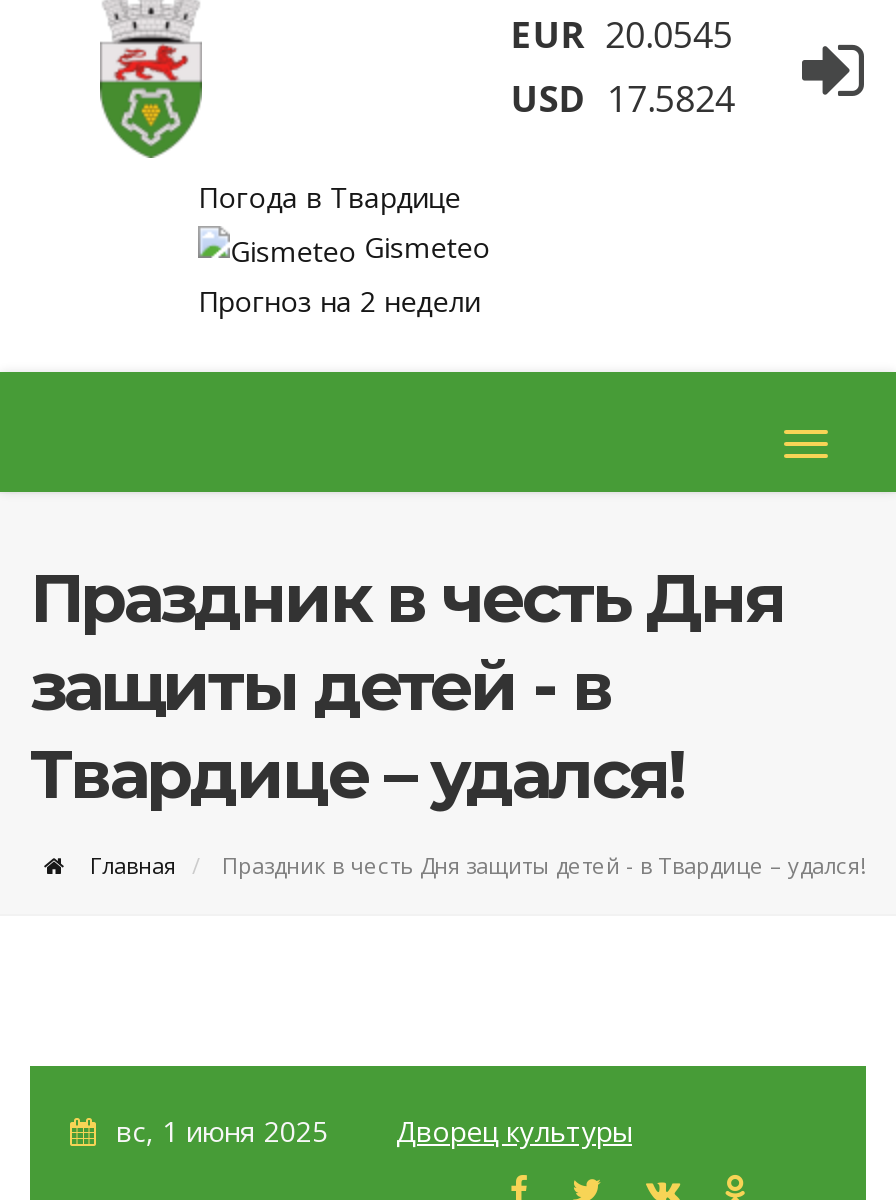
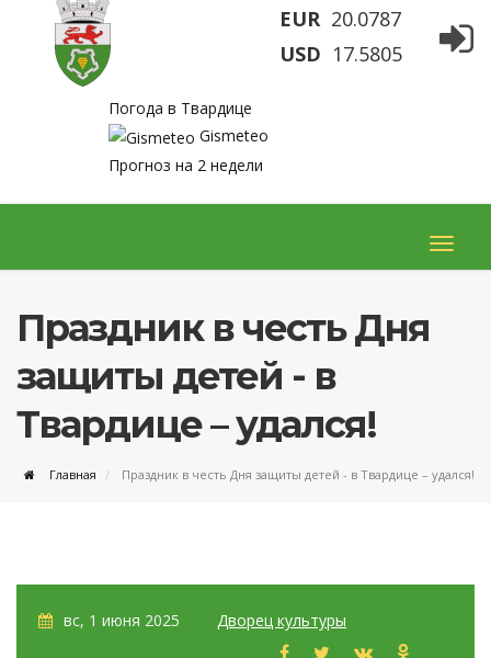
- EUR 20.0545
+ EUR 20.0787

- USD 17.5824
+ USD 17.5805
